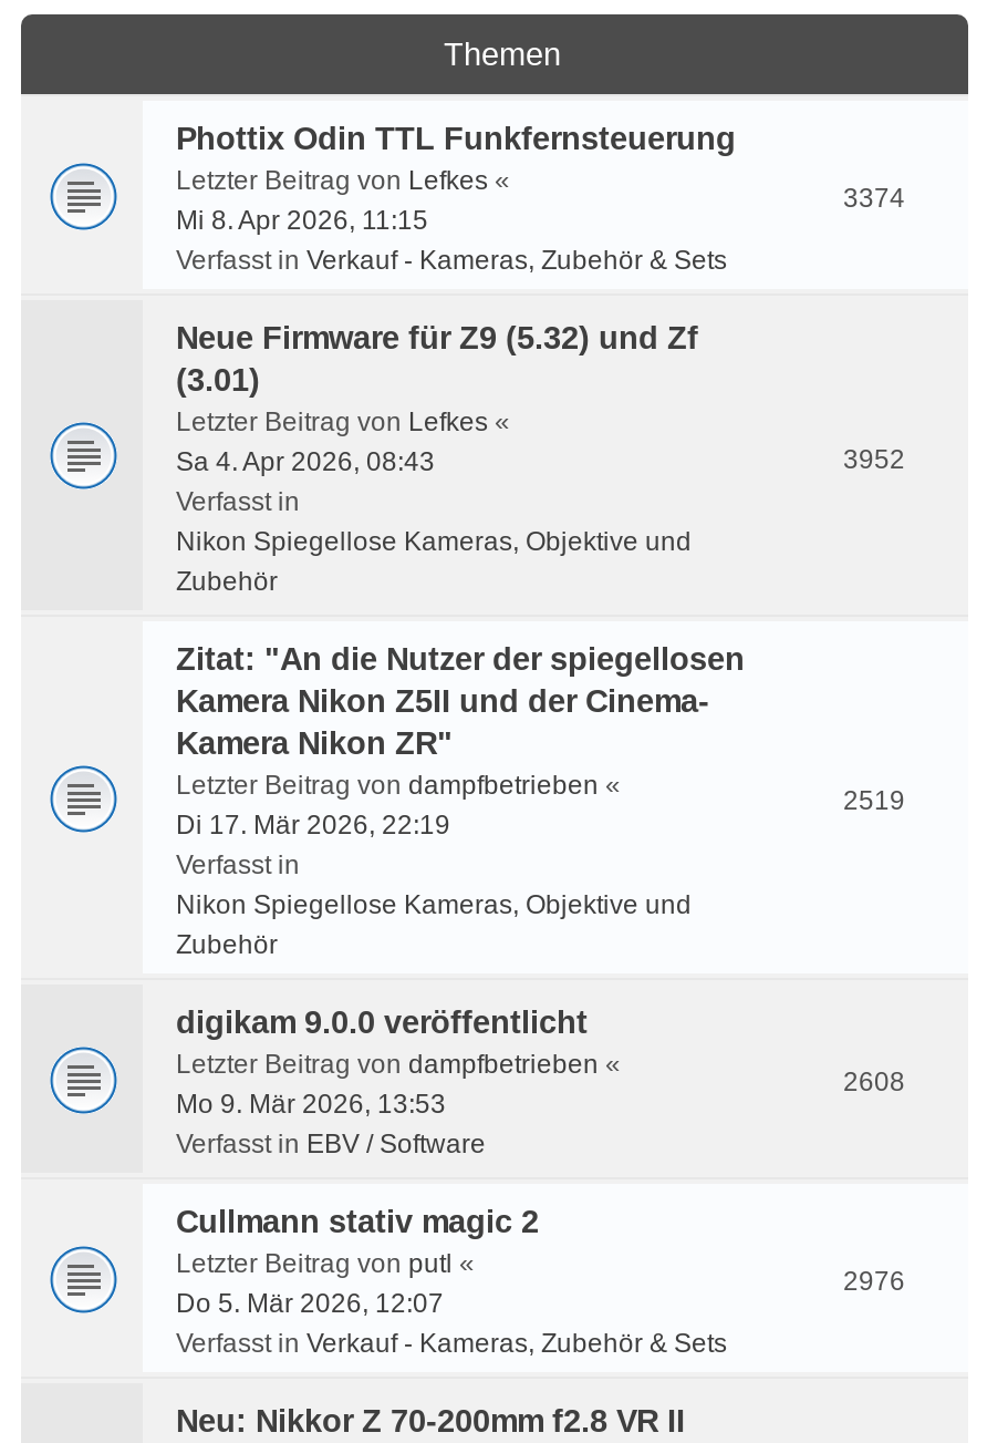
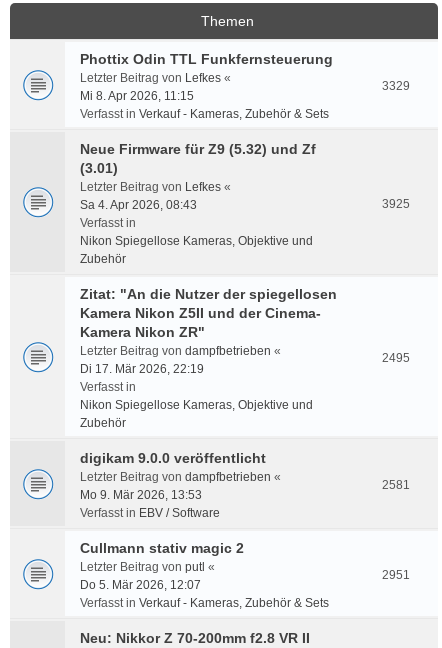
- 3374
+ 3329

- 3952
+ 3925

- 2519
+ 2495

- 2608
+ 2581

- 2976
+ 2951
